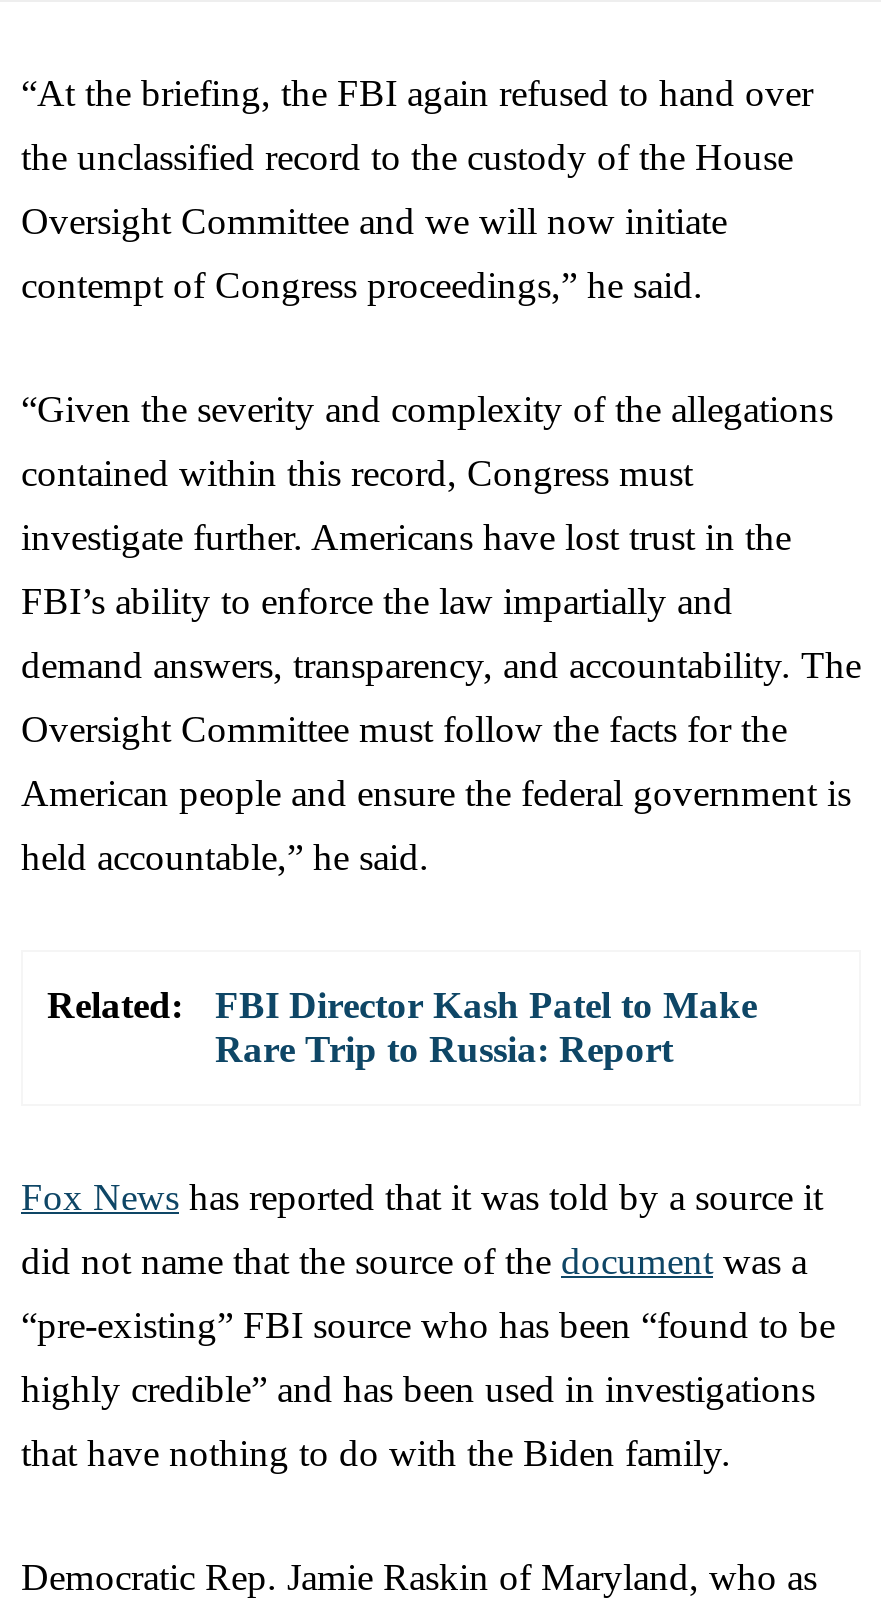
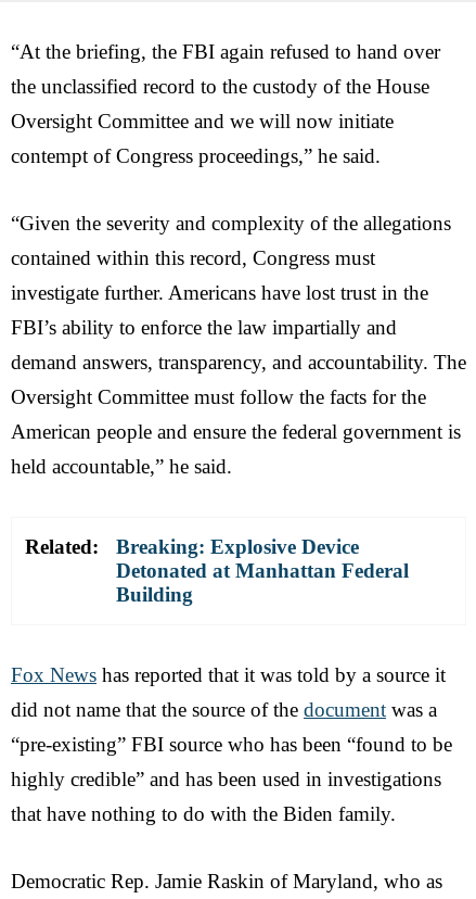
- FBI Director Kash Patel to Make
- Rare Trip to Russia: Report
+ Breaking: Explosive Device
+ Detonated at Manhattan Federal
+ Building
